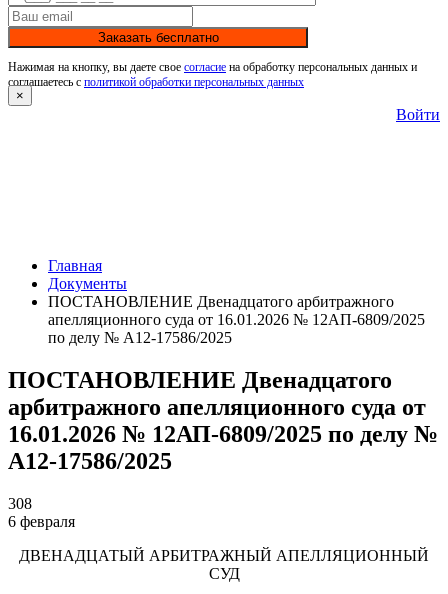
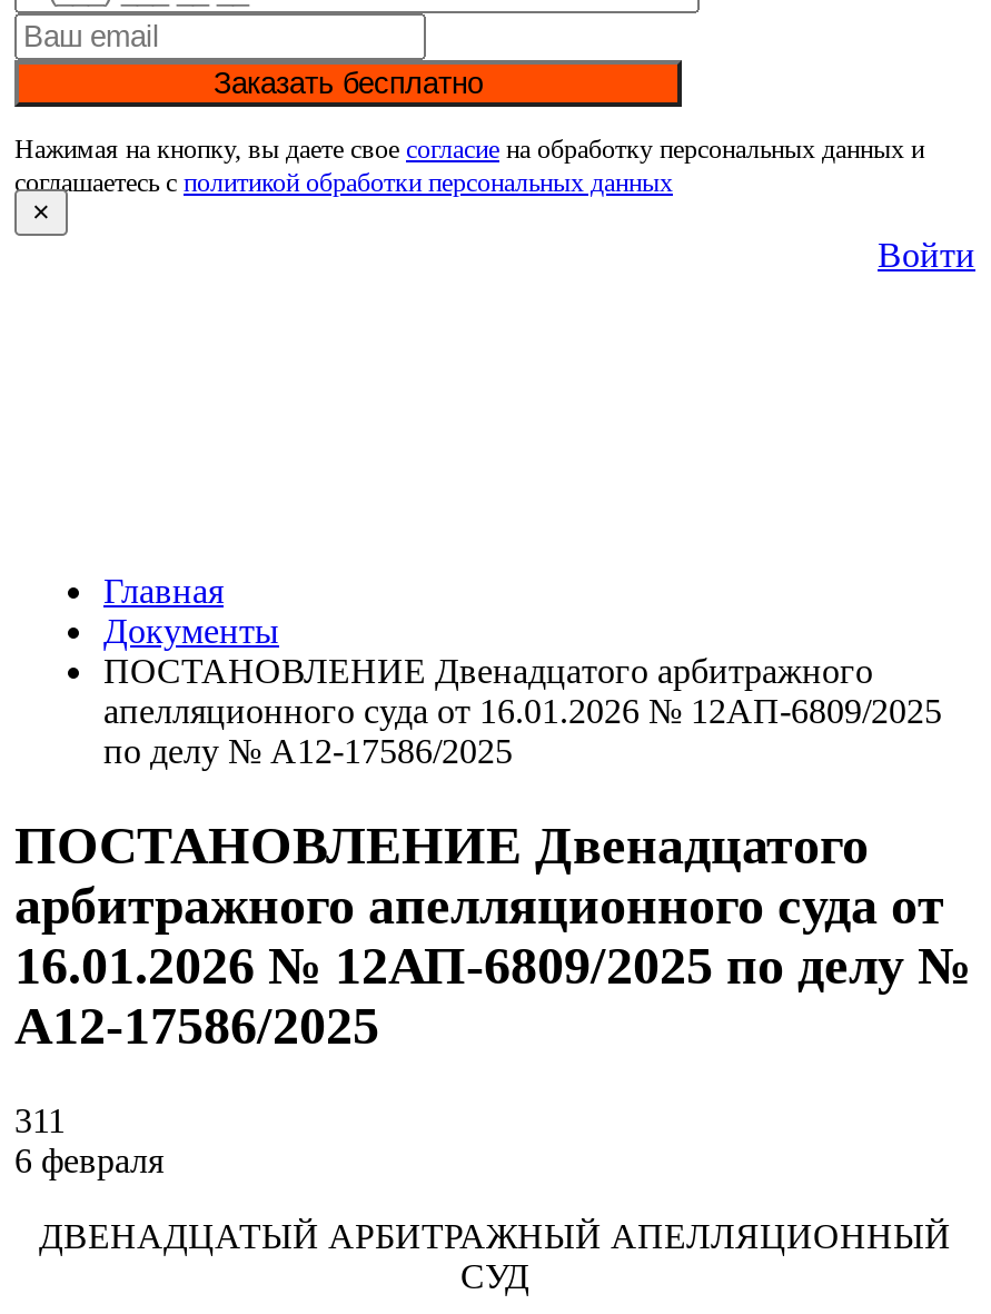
- 308
+ 311
